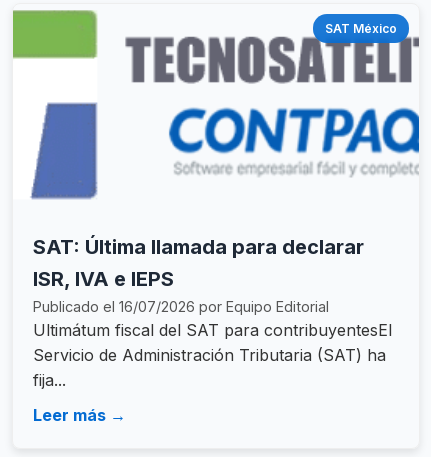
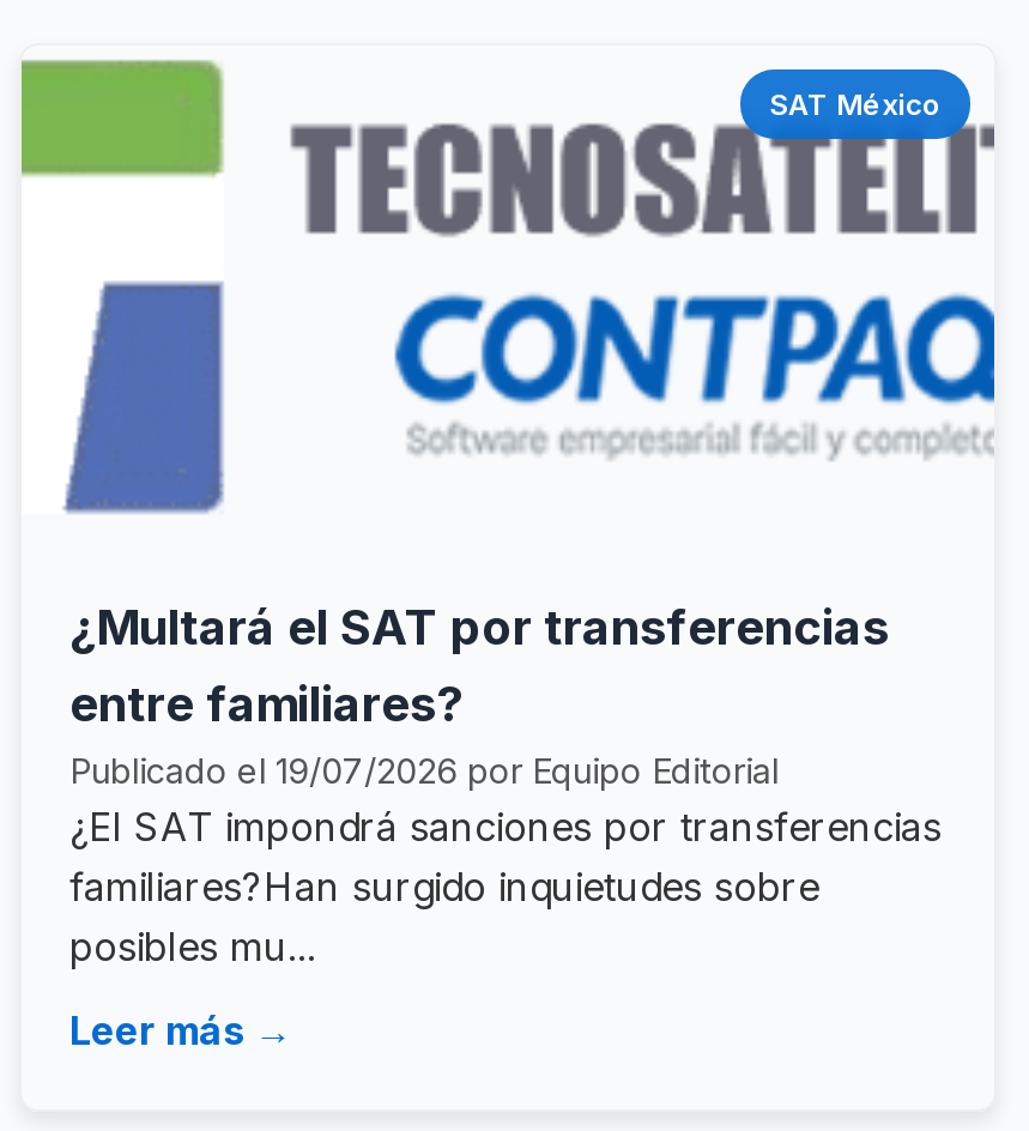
- SAT: Última llamada para declarar
- ISR, IVA e IEPS
- Publicado el 16/07/2026 por Equipo Editorial
- Ultimátum fiscal del SAT para contribuyentesEl
- Servicio de Administración Tributaria (SAT) ha
- fija...
+ ¿Multará el SAT por transferencias
+ entre familiares?
+ Publicado el 19/07/2026 por Equipo Editorial
+ ¿El SAT impondrá sanciones por transferencias
+ familiares?Han surgido inquietudes sobre
+ posibles mu...
